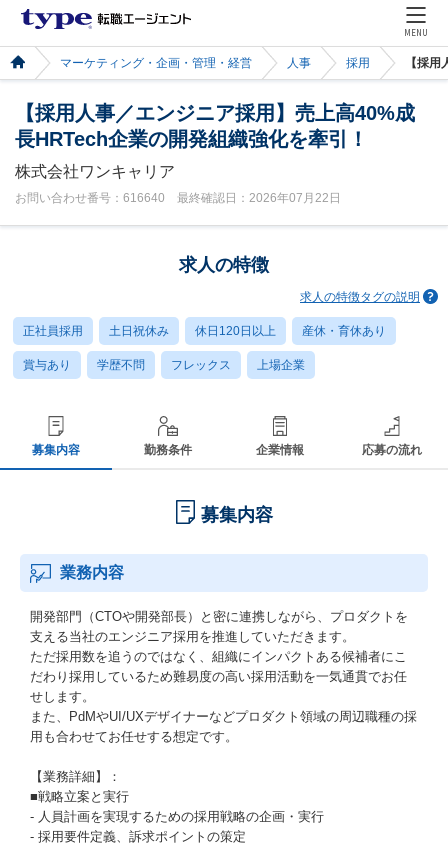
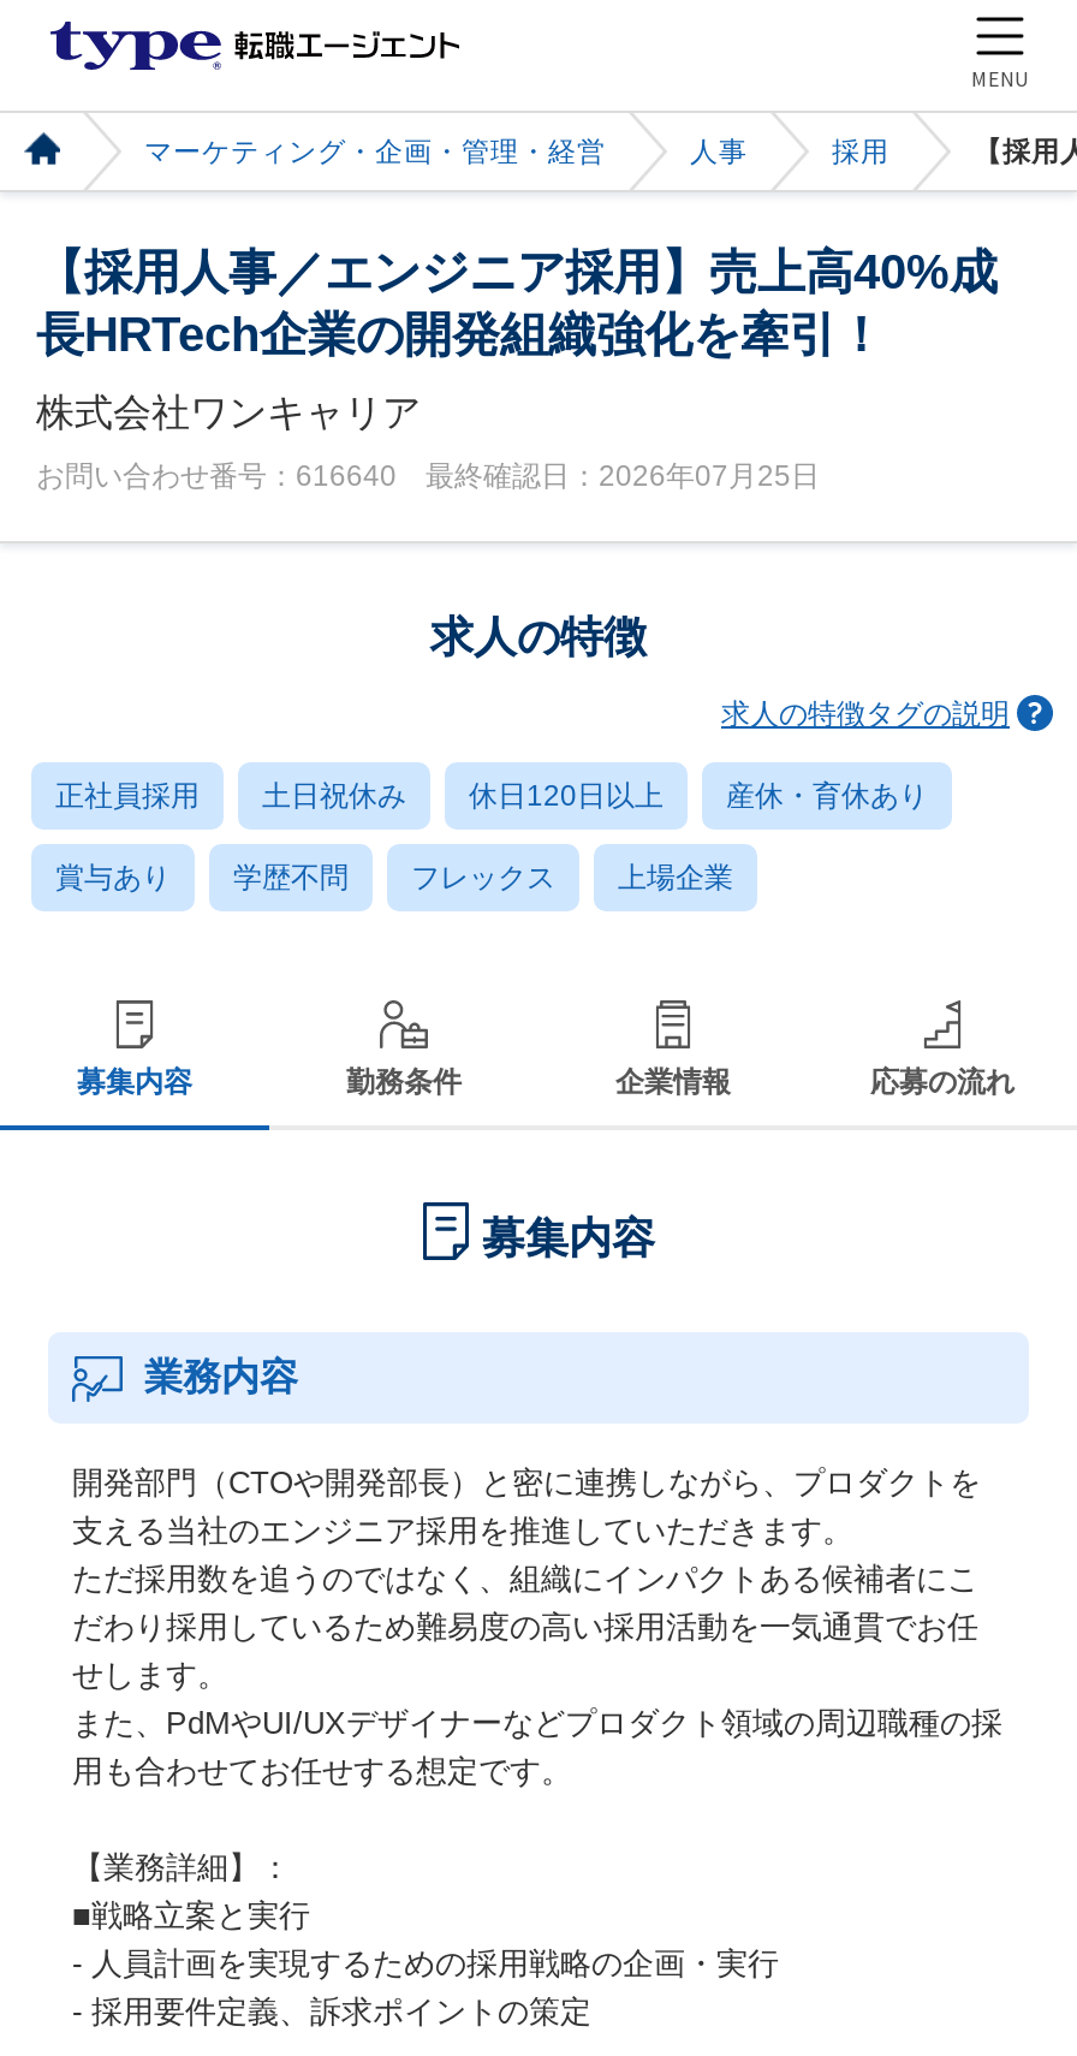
- お問い合わせ番号：616640 最終確認日：2026年07月22日
+ お問い合わせ番号：616640 最終確認日：2026年07月25日
